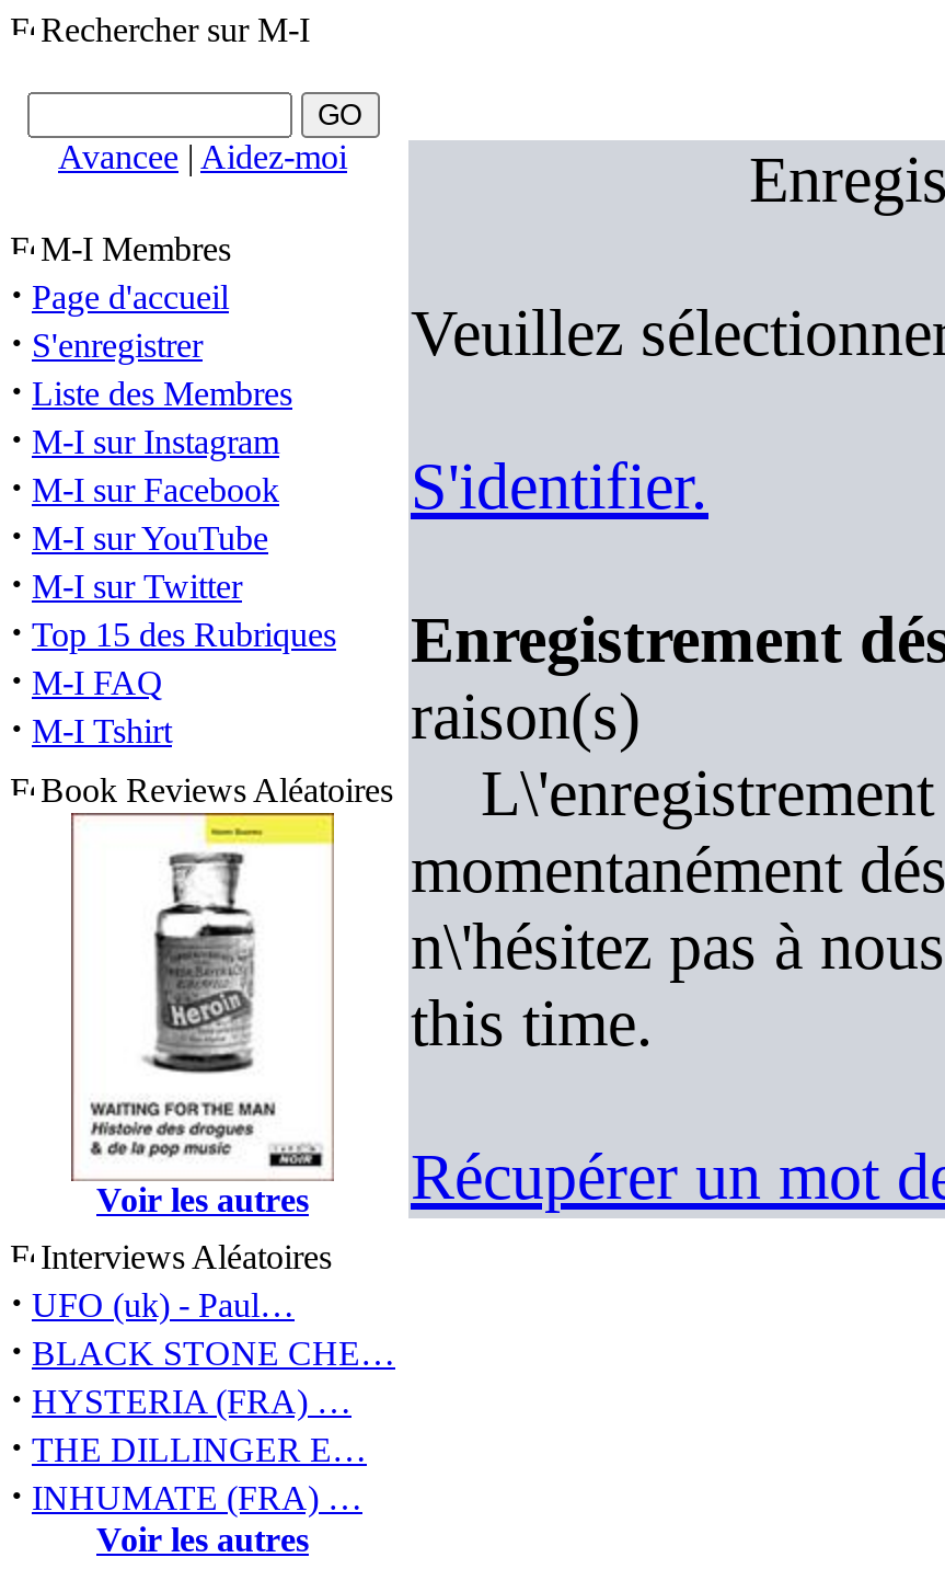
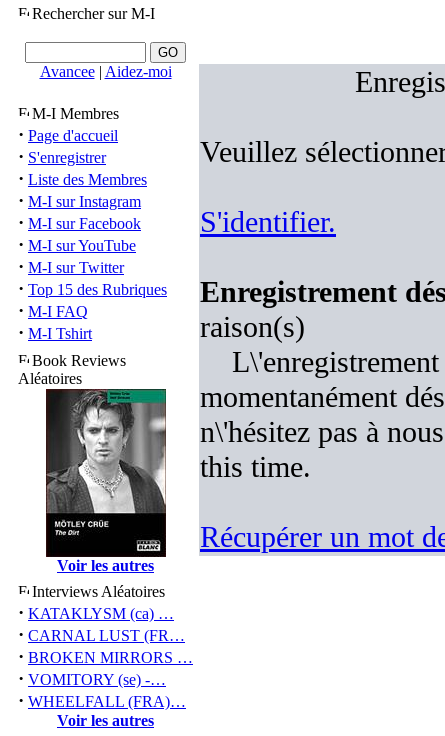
- [image]
+ [image]

- · UFO (uk) - Paul…
- · BLACK STONE CHE…
- · HYSTERIA (FRA) …
- · THE DILLINGER E…
- · INHUMATE (FRA) …
+ · KATAKLYSM (ca) …
+ · CARNAL LUST (FR…
+ · BROKEN MIRRORS …
+ · VOMITORY (se) -…
+ · WHEELFALL (FRA)…
